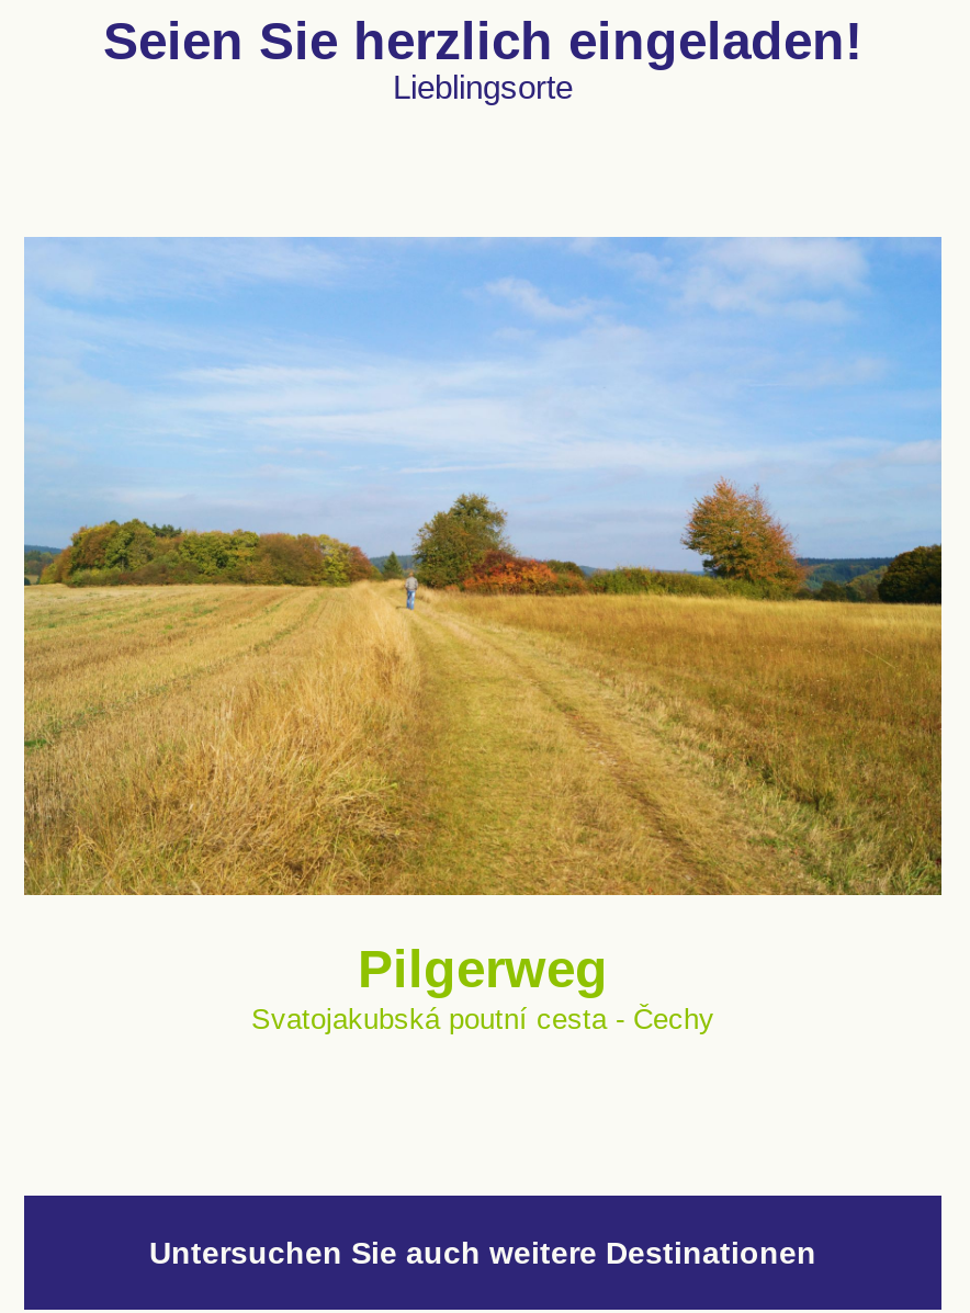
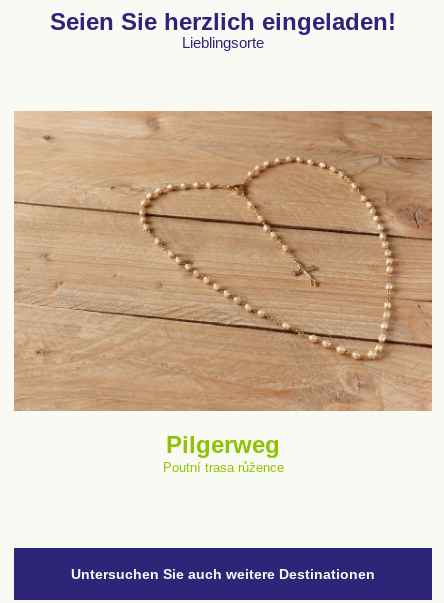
- [image]
+ [image]

- Svatojakubská poutní cesta - Čechy
+ Poutní trasa růžence
